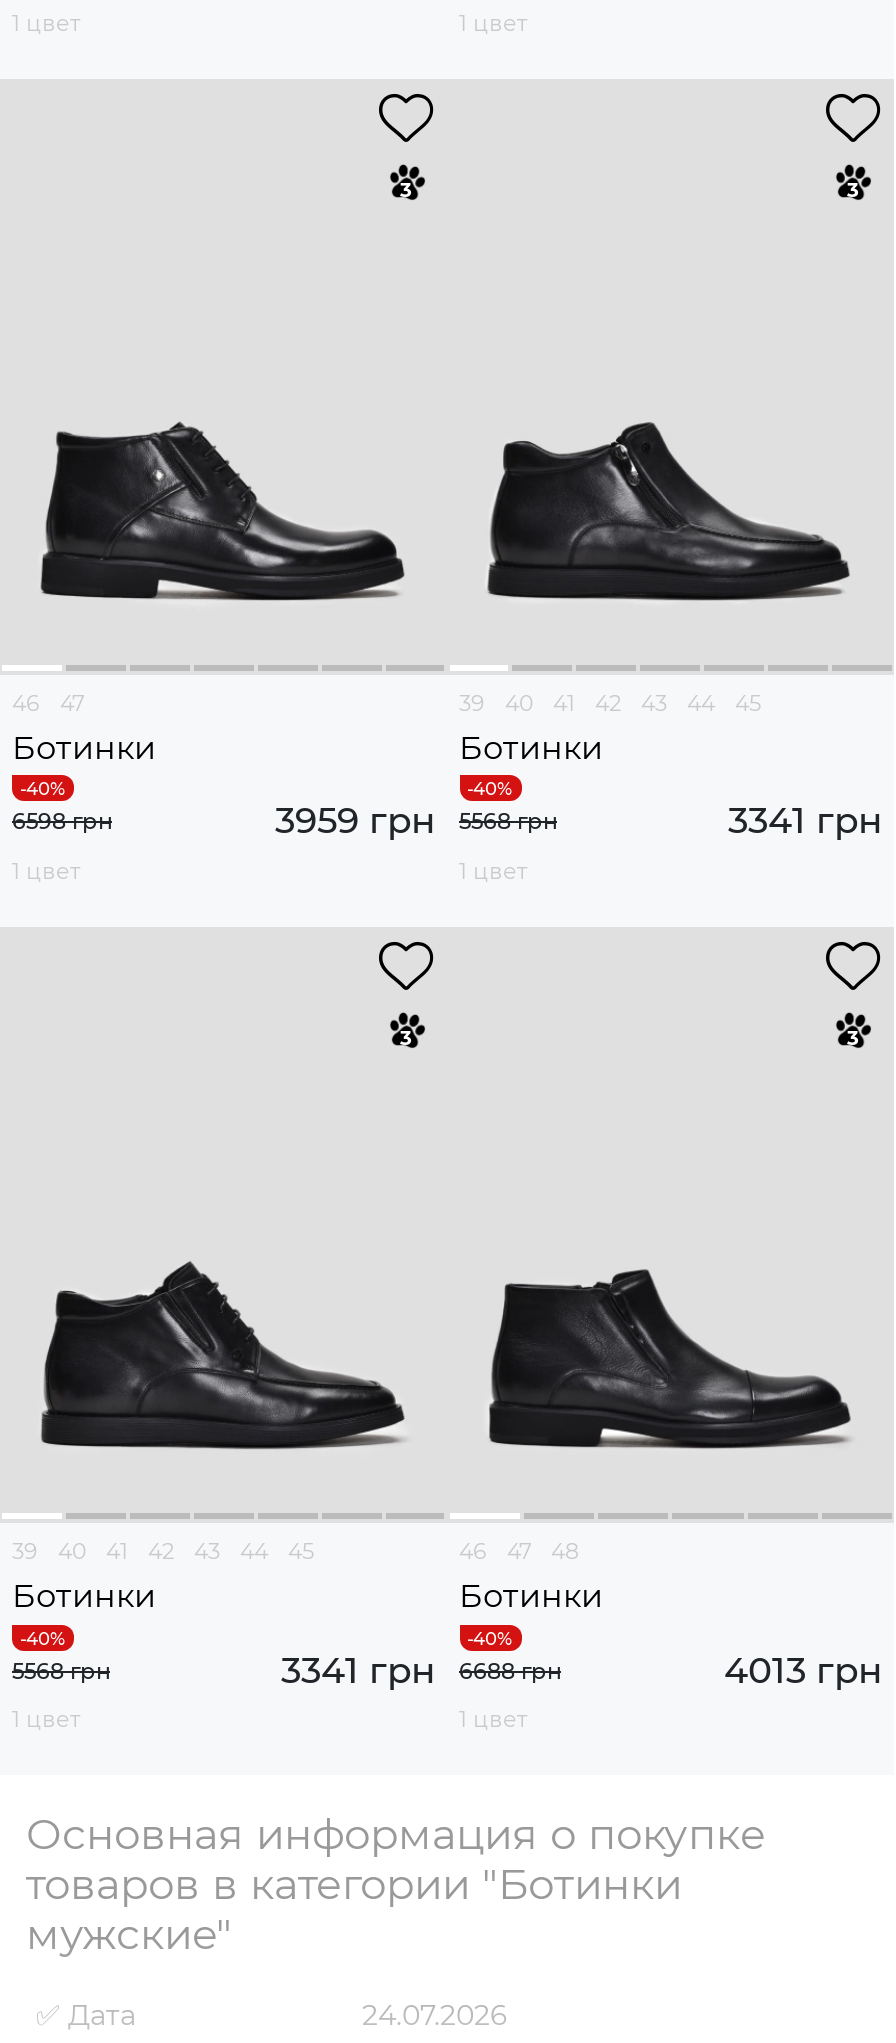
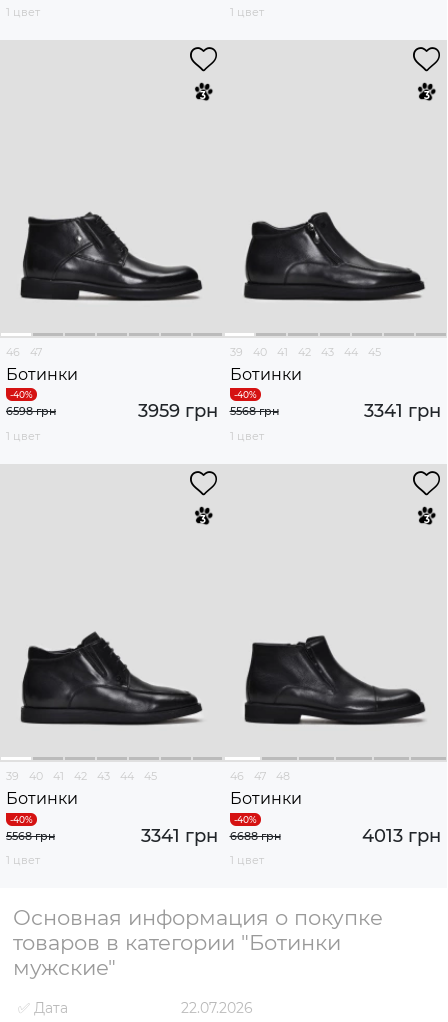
- 24.07.2026
+ 22.07.2026
